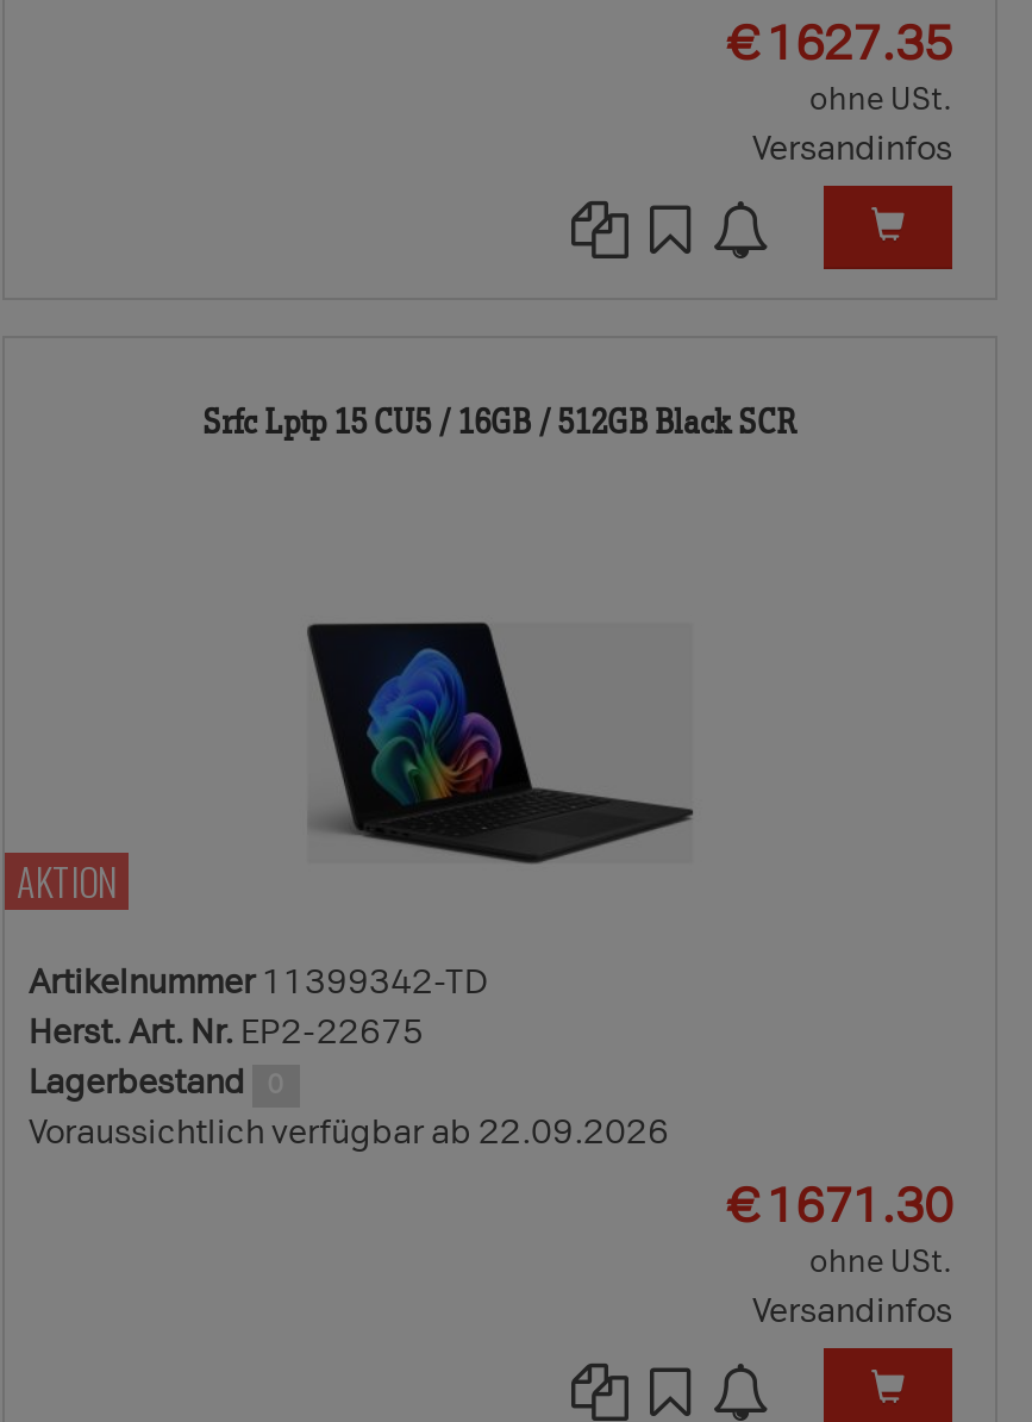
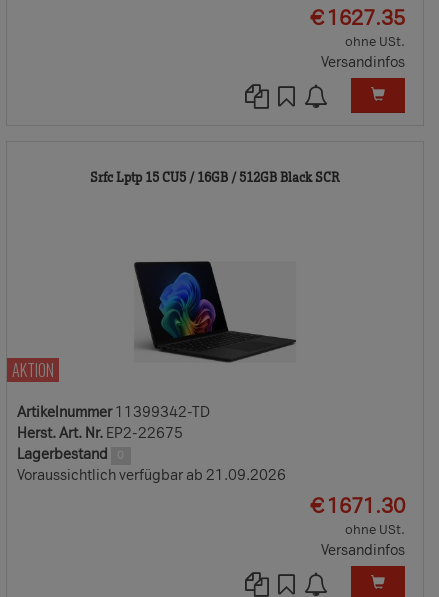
- Voraussichtlich verfügbar ab 22.09.2026
+ Voraussichtlich verfügbar ab 21.09.2026
